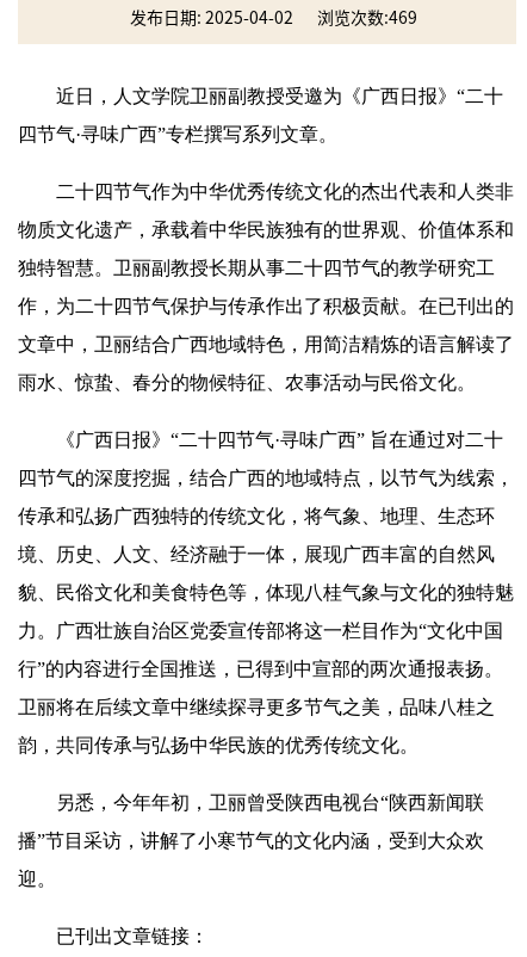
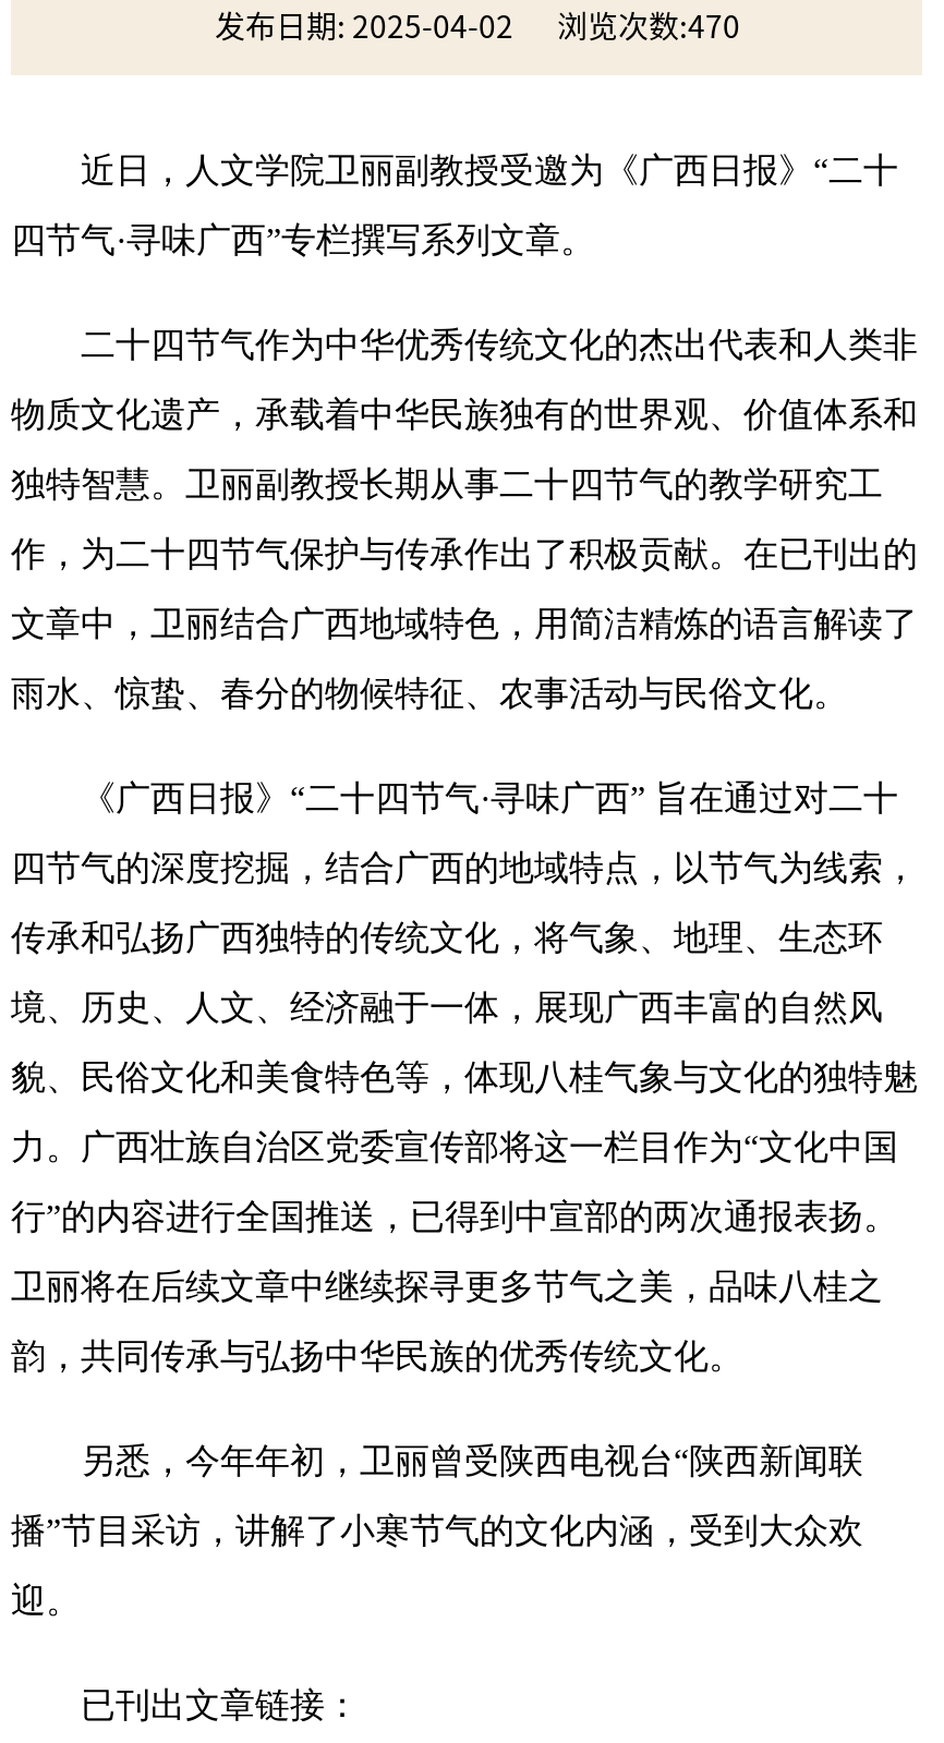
- 发布日期: 2025-04-02 浏览次数:469
+ 发布日期: 2025-04-02 浏览次数:470
